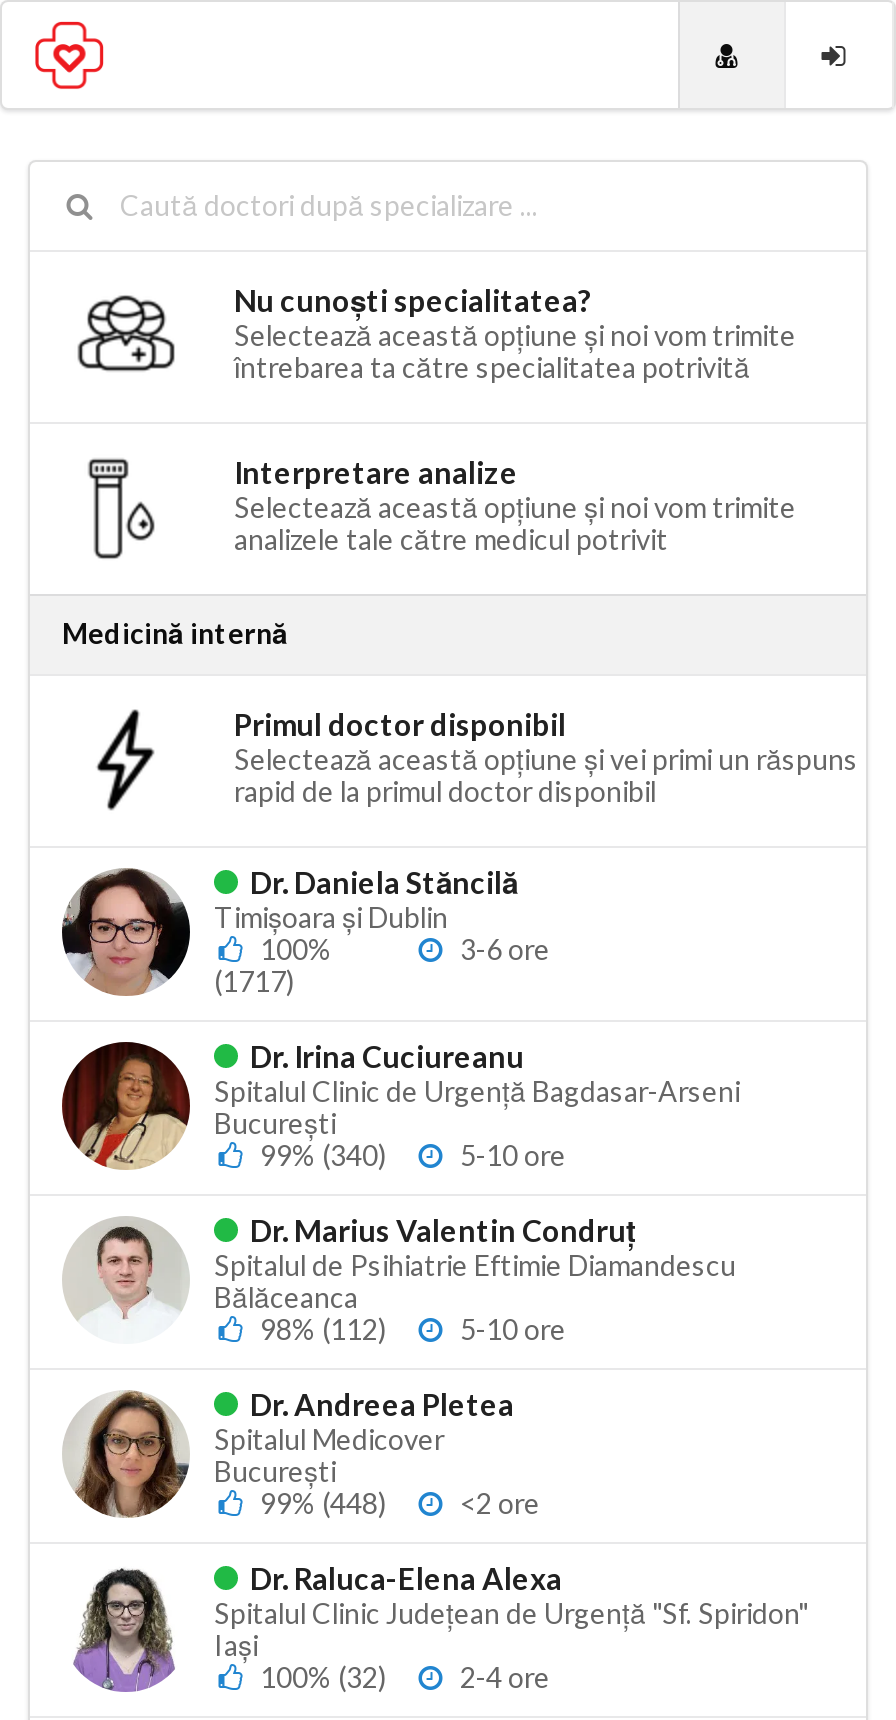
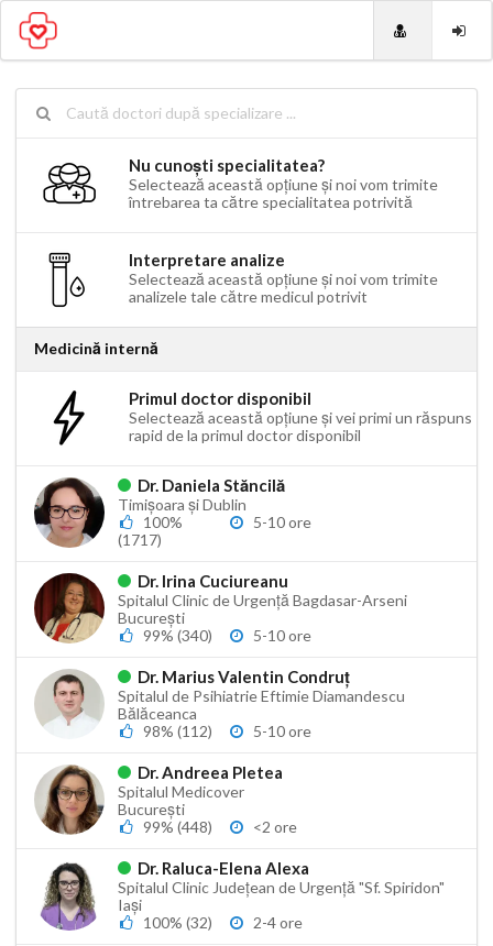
- 3-6 ore
+ 5-10 ore
